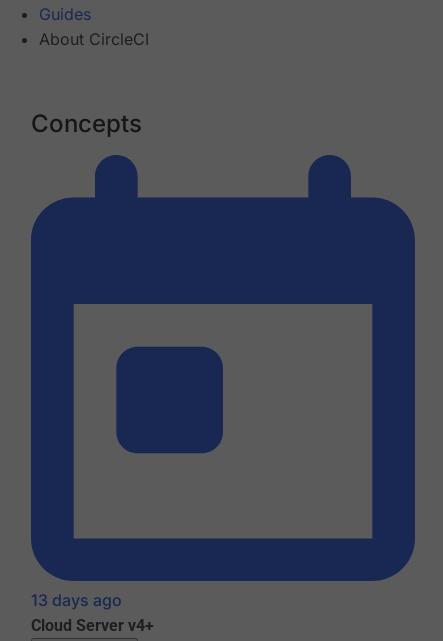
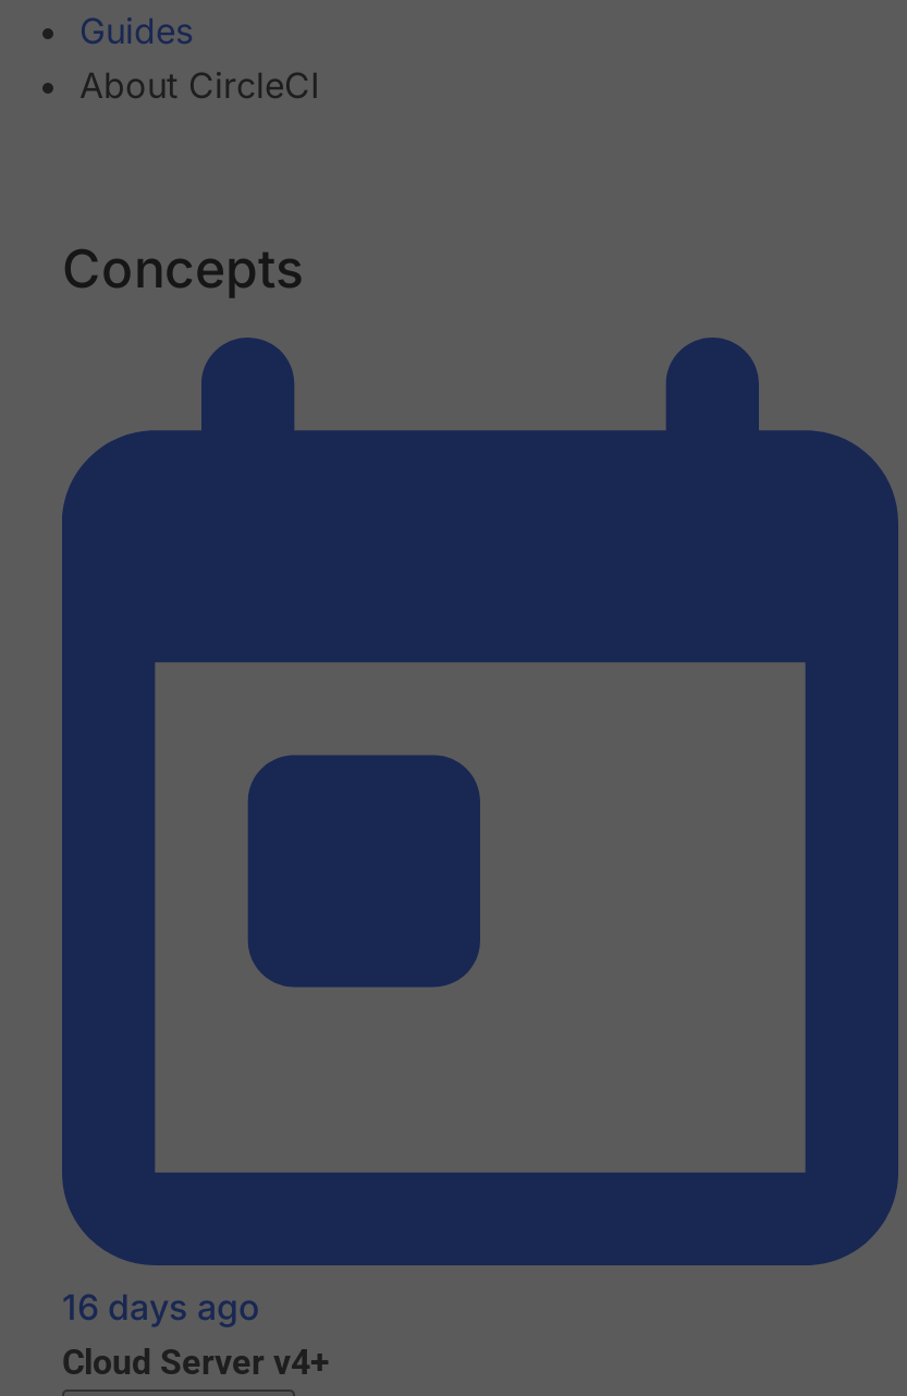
- 13 days ago
+ 16 days ago
